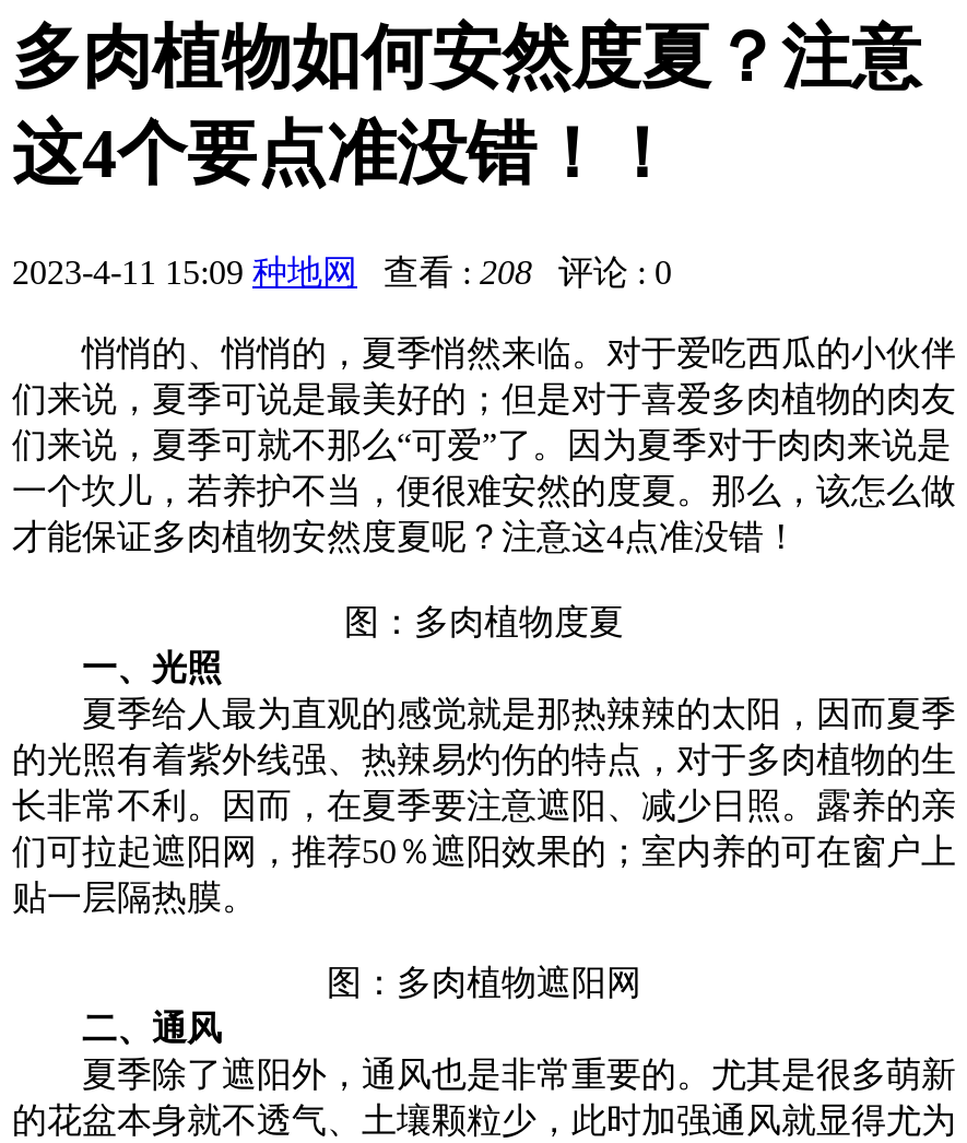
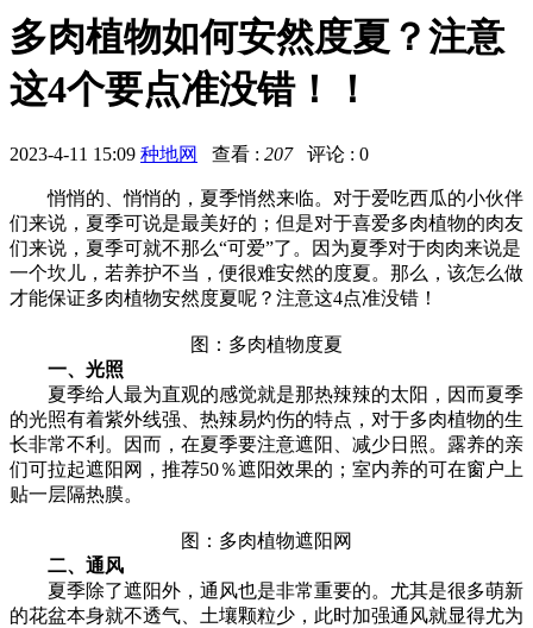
- 2023-4-11 15:09 种地网查看 : 208评论 : 0
+ 2023-4-11 15:09 种地网查看 : 207评论 : 0
